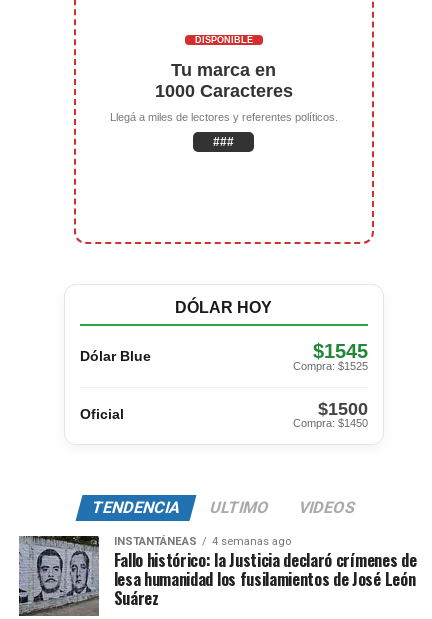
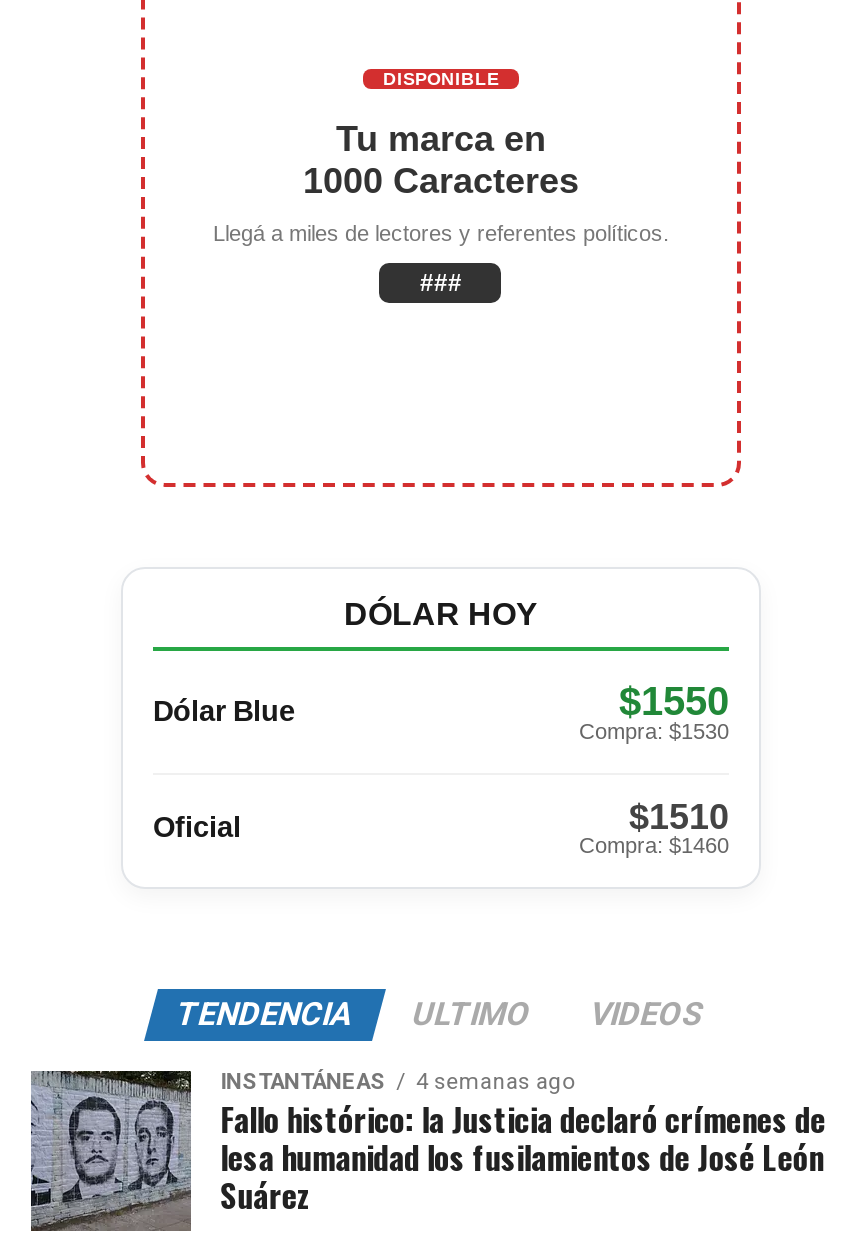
- $1545
+ $1550

- Compra: $1525
+ Compra: $1530

- $1500
+ $1510

- Compra: $1450
+ Compra: $1460
